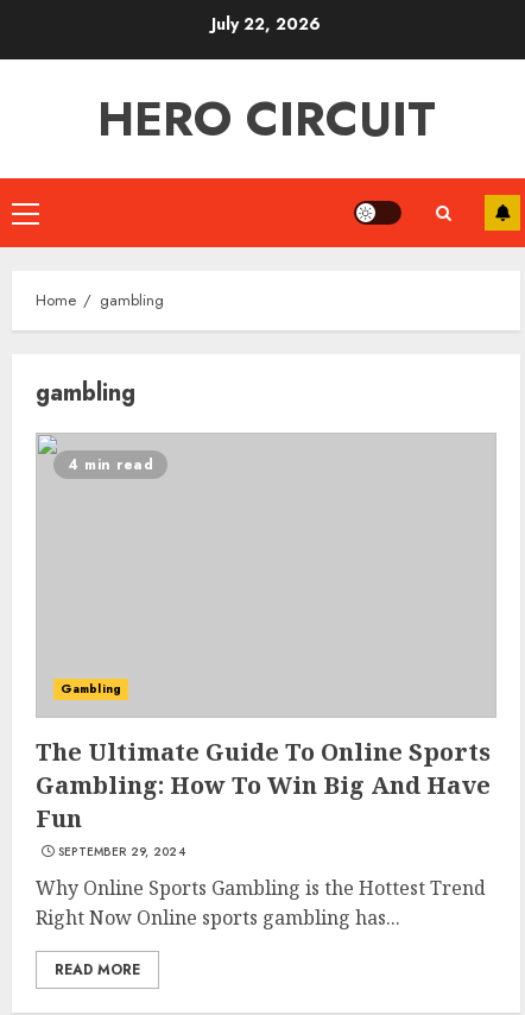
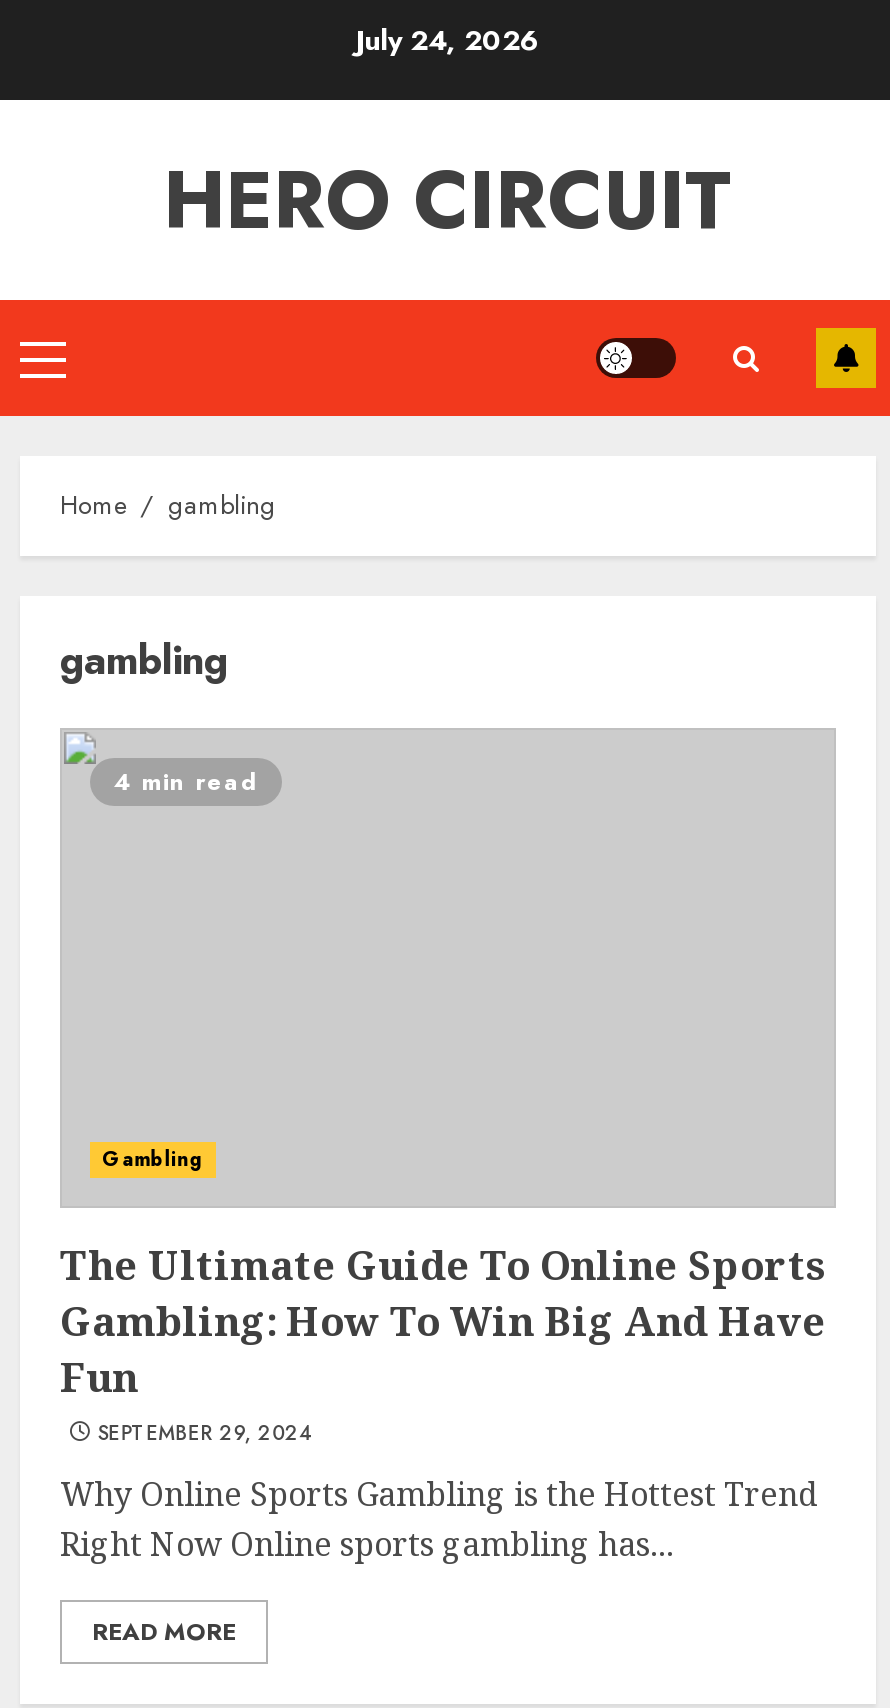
- July 22, 2026
+ July 24, 2026
